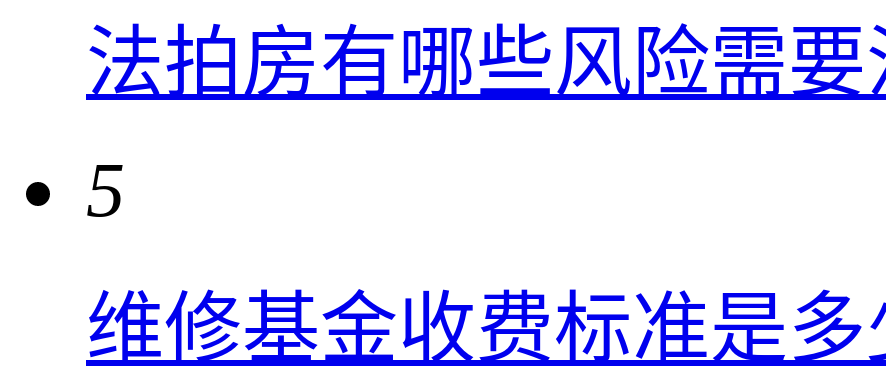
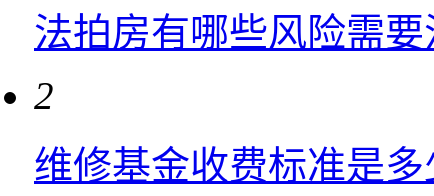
- 5
+ 2
